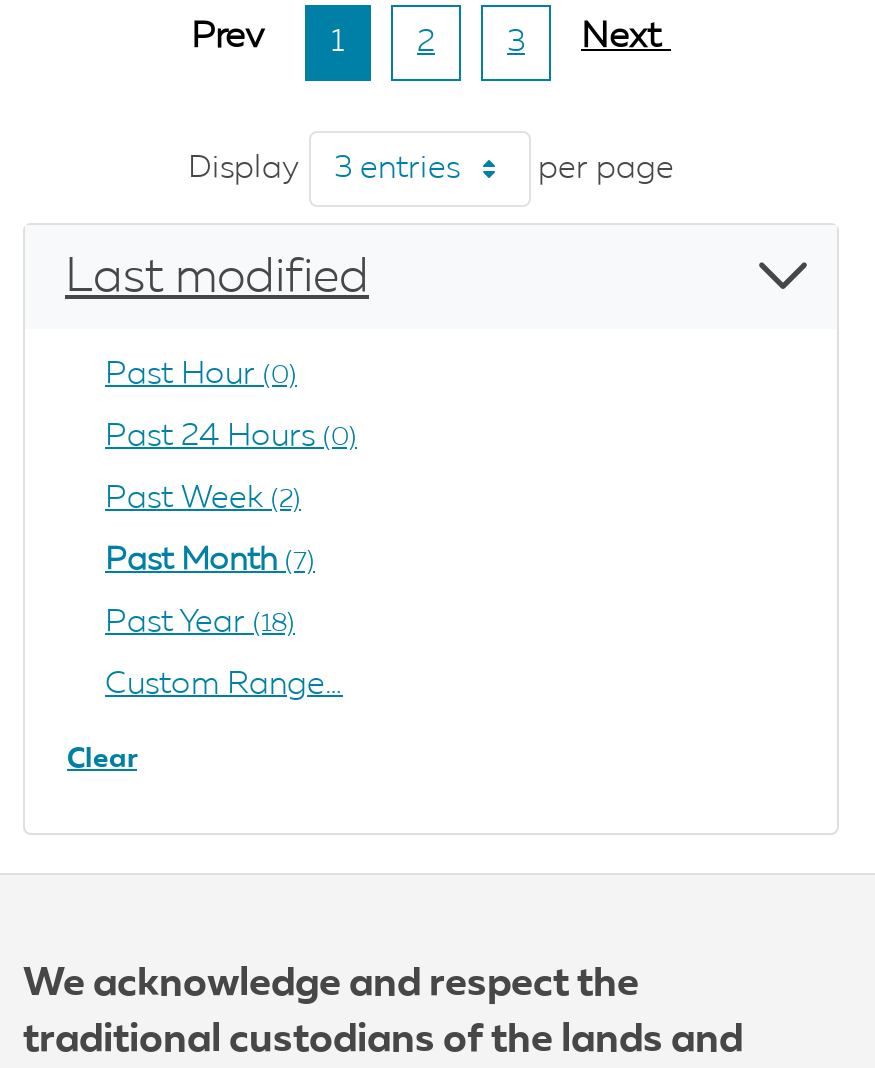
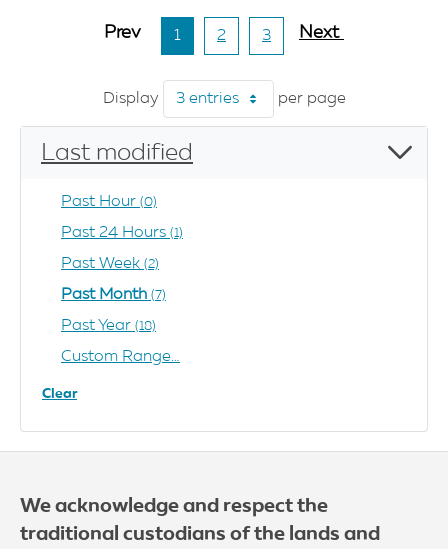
- Past 24 Hours (0)
+ Past 24 Hours (1)
